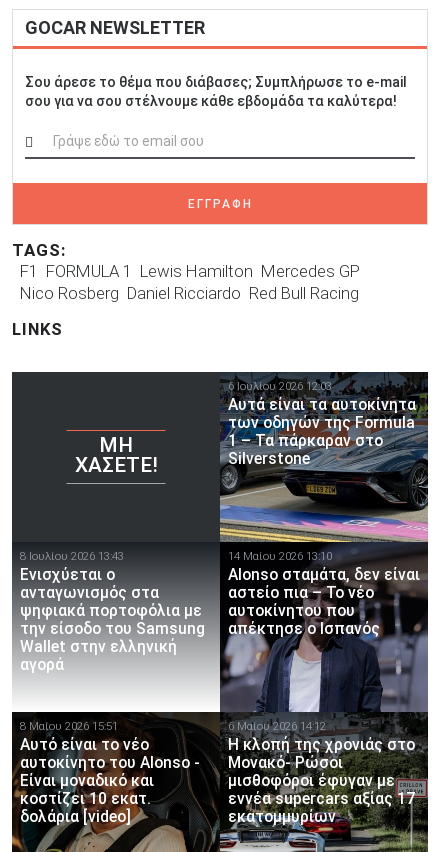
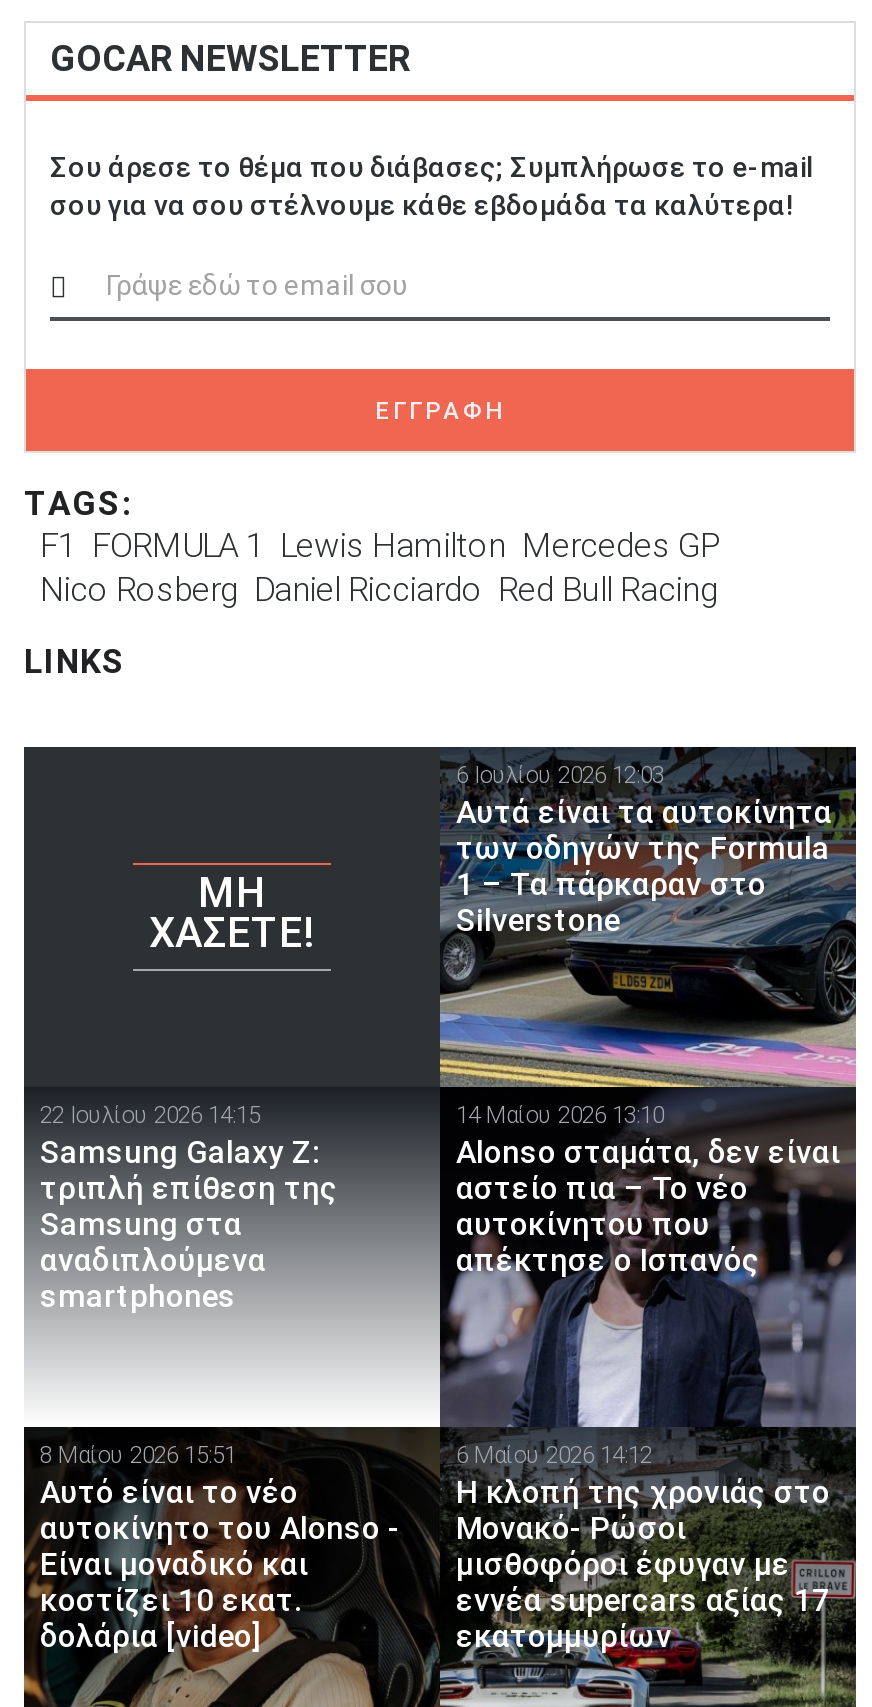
- 8 Ιουλίου 2026 13:43
- Ενισχύεται ο
- ανταγωνισμός στα
- ψηφιακά πορτοφόλια με
- την είσοδο του Samsung
- Wallet στην ελληνική
- αγορά
+ 22 Ιουλίου 2026 14:15
+ Samsung Galaxy Z:
+ τριπλή επίθεση της
+ Samsung στα
+ αναδιπλούμενα
+ smartphones
